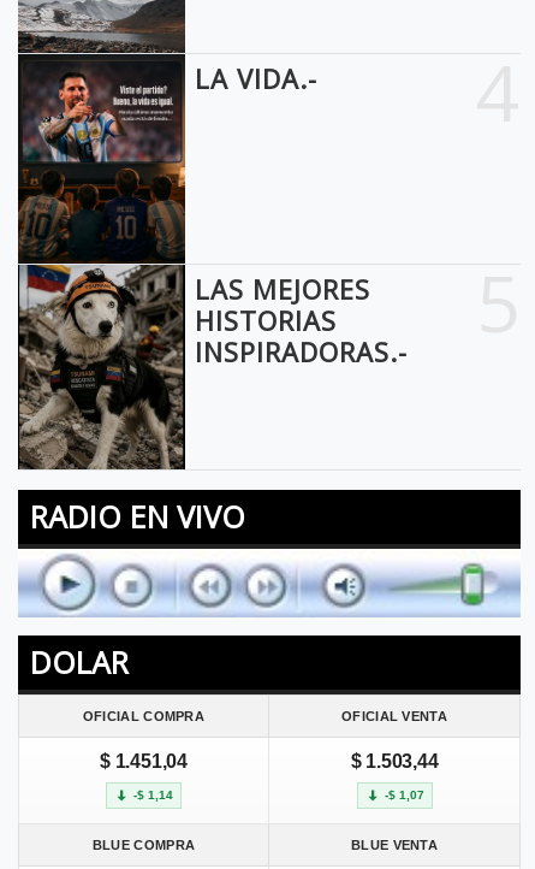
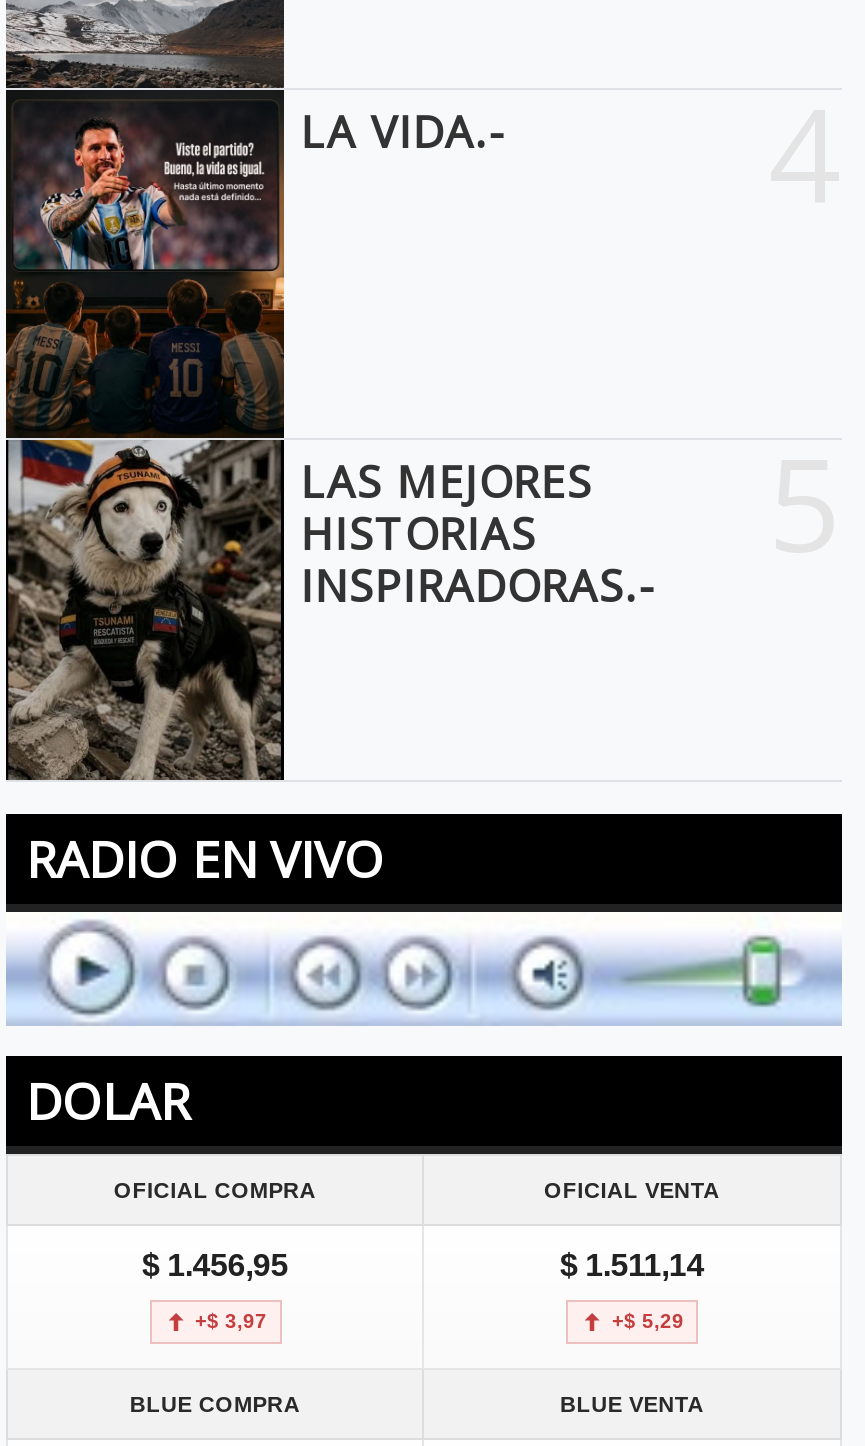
- $ 1.451,04
+ $ 1.456,95

- $ 1.503,44
+ $ 1.511,14

- -$ 1,14
+ +$ 3,97

- -$ 1,07
+ +$ 5,29
